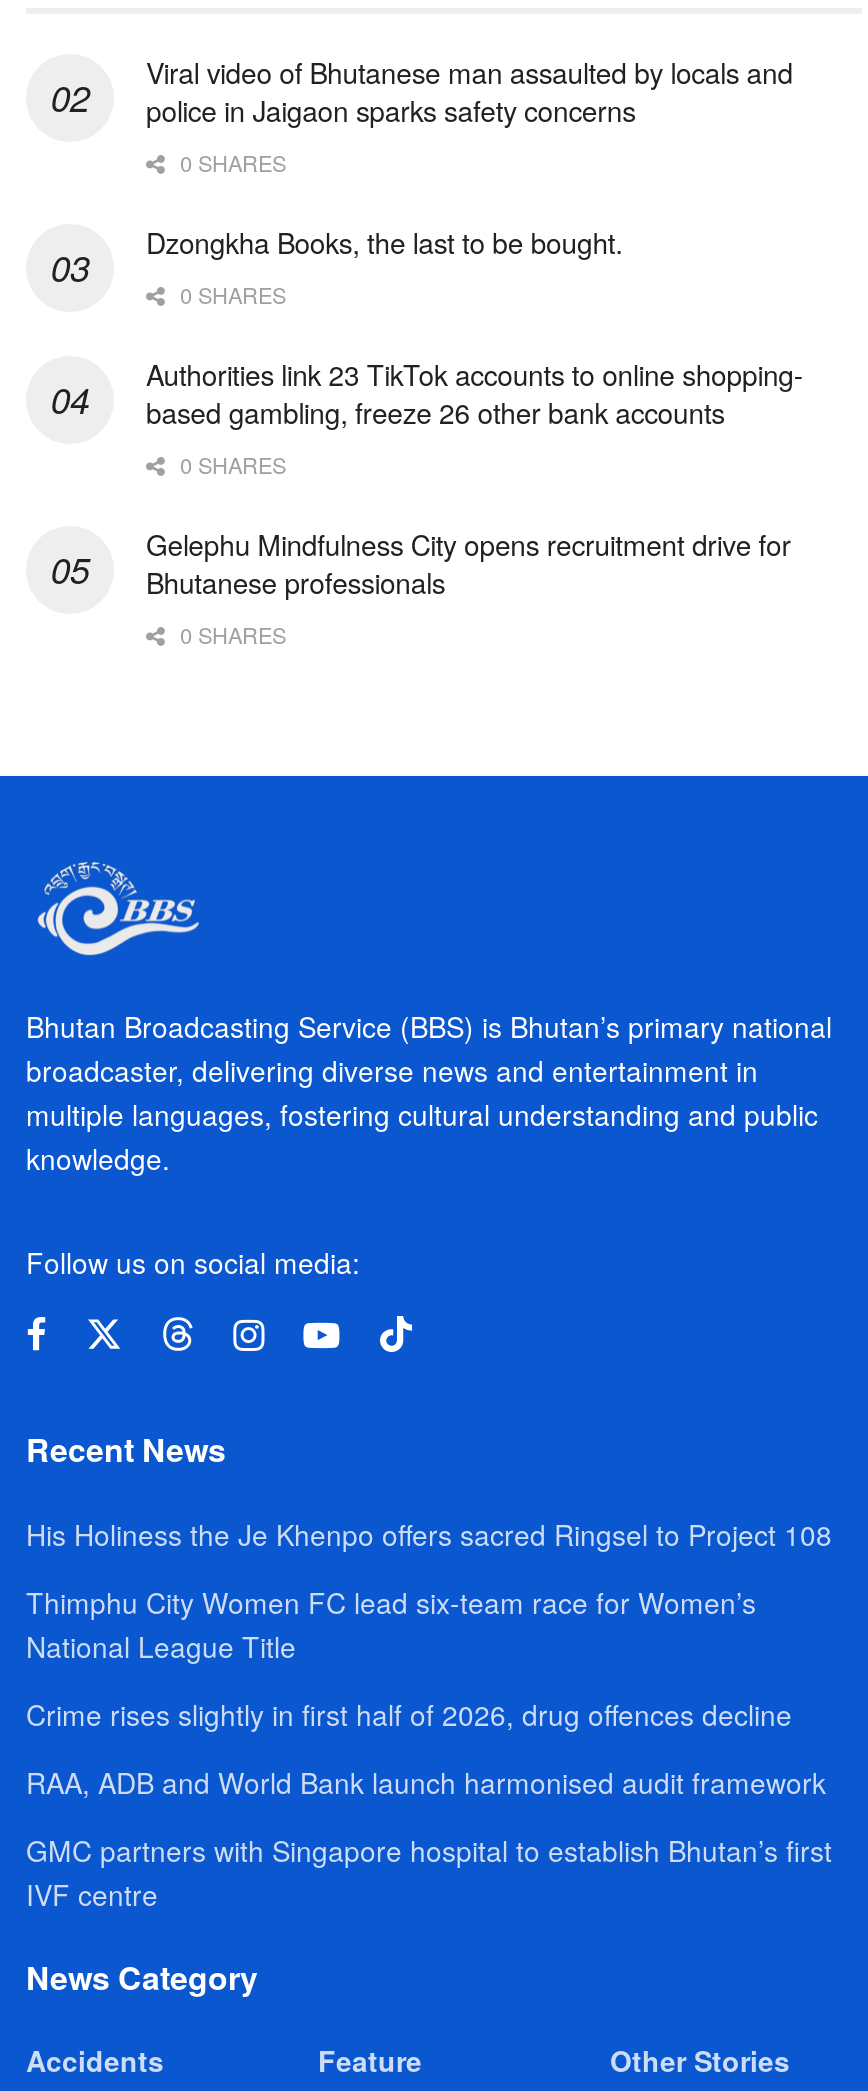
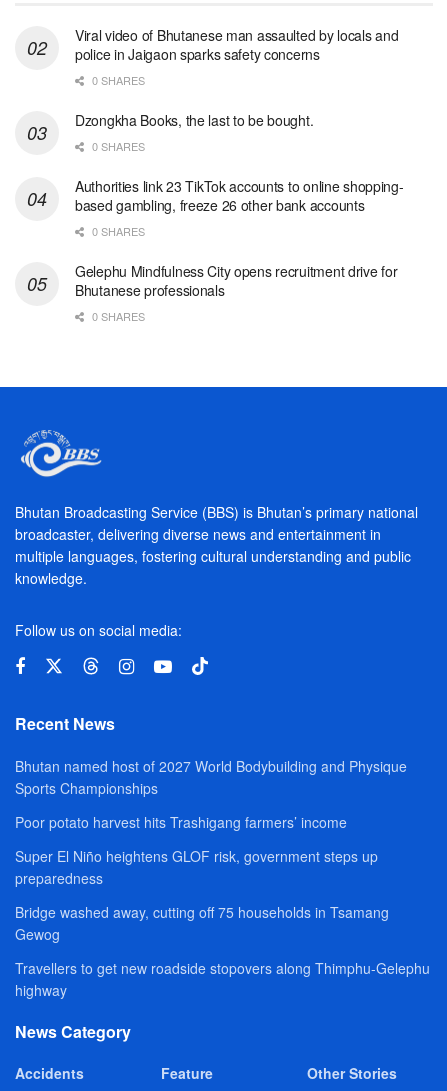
- His Holiness the Je Khenpo offers sacred Ringsel to Project 108
+ Bhutan named host of 2027 World Bodybuilding and Physique
+ Sports Championships

- Thimphu City Women FC lead six-team race for Women’s
- National League Title
+ Poor potato harvest hits Trashigang farmers’ income

- Crime rises slightly in first half of 2026, drug offences decline
+ Super El Niño heightens GLOF risk, government steps up
+ preparedness

- RAA, ADB and World Bank launch harmonised audit framework
+ Bridge washed away, cutting off 75 households in Tsamang
+ Gewog

- GMC partners with Singapore hospital to establish Bhutan’s first
- IVF centre
+ Travellers to get new roadside stopovers along Thimphu-Gelephu
+ highway
